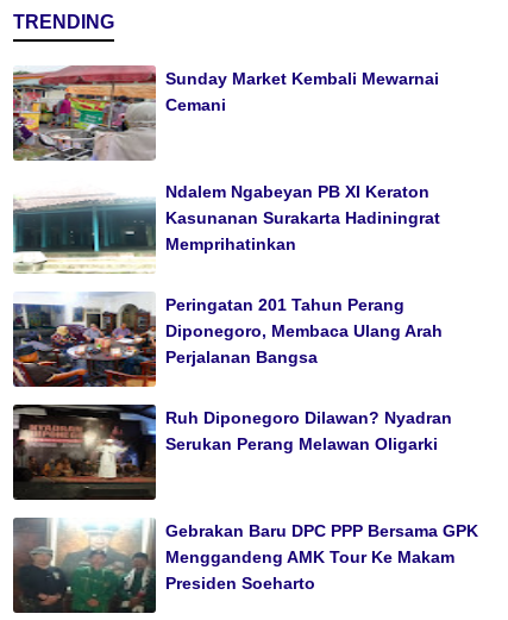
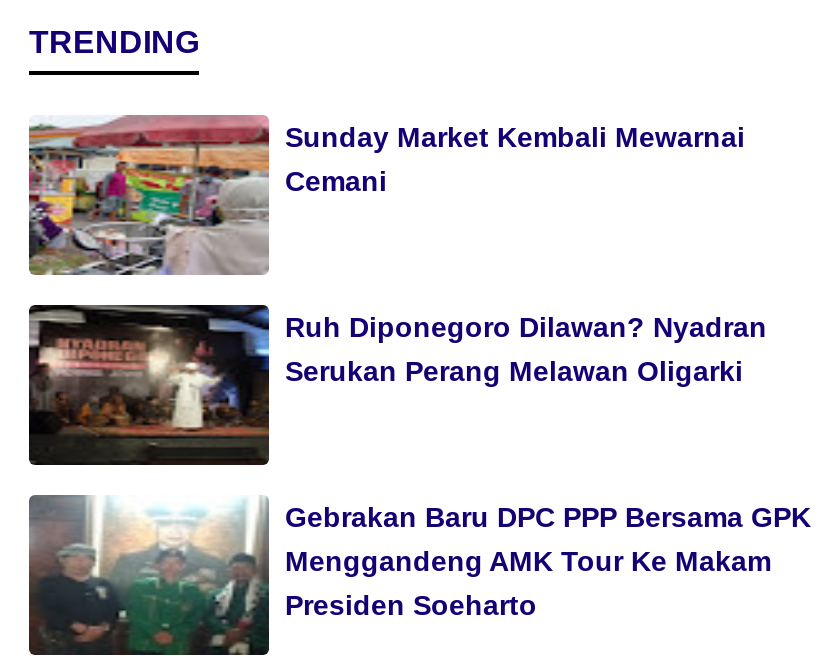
- [image]
- Ndalem Ngabeyan PB XI Keraton
- Kasunanan Surakarta Hadiningrat
- Memprihatinkan
- Peringatan 201 Tahun Perang
- Diponegoro, Membaca Ulang Arah
- Perjalanan Bangsa

- [image]
